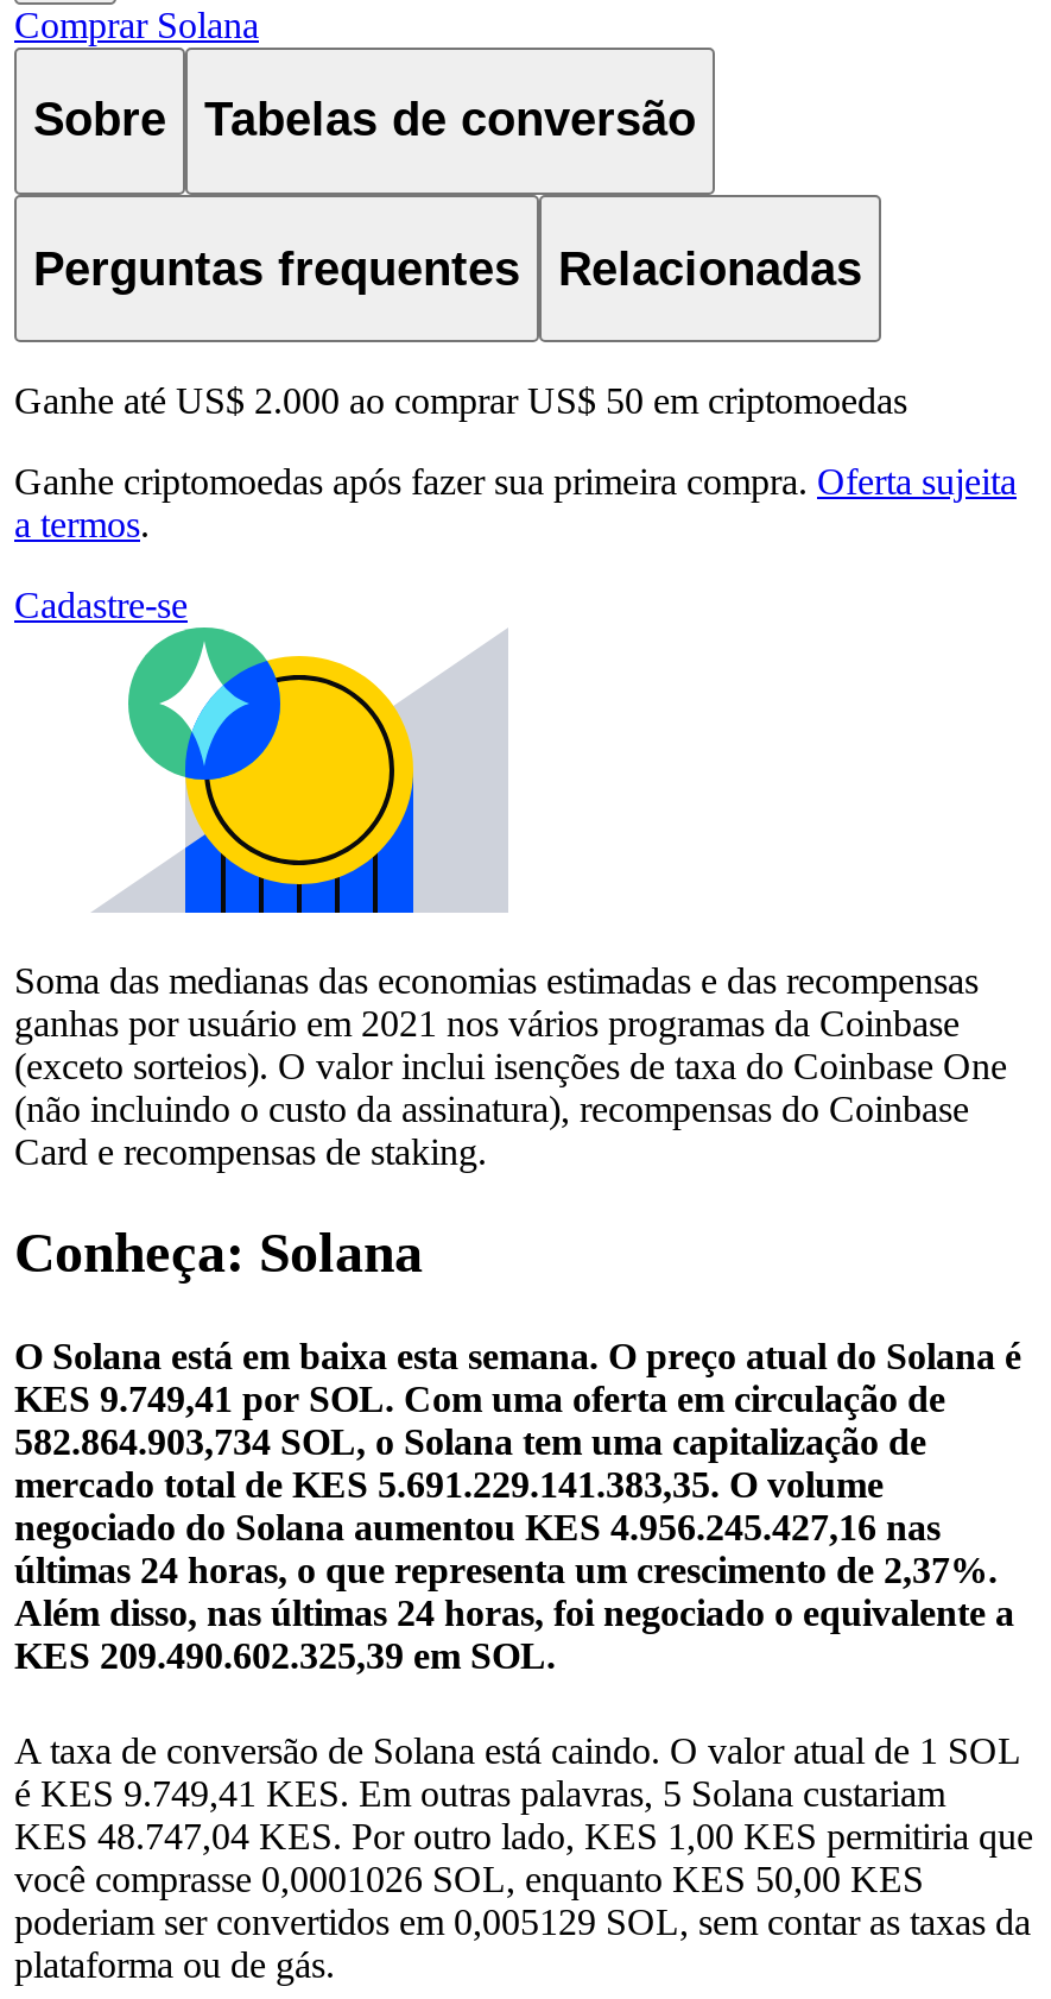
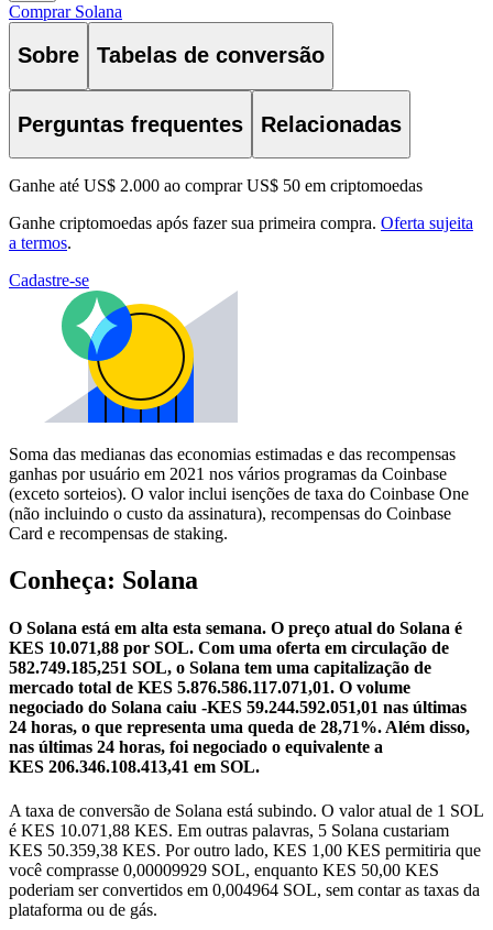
- O Solana está em baixa esta semana. O preço atual do Solana é
- KES 9.749,41 por SOL. Com uma oferta em circulação de
- 582.864.903,734 SOL, o Solana tem uma capitalização de
- mercado total de KES 5.691.229.141.383,35. O volume
- negociado do Solana aumentou KES 4.956.245.427,16 nas
- últimas 24 horas, o que representa um crescimento de 2,37%.
- Além disso, nas últimas 24 horas, foi negociado o equivalente a
- KES 209.490.602.325,39 em SOL.
+ O Solana está em alta esta semana. O preço atual do Solana é
+ KES 10.071,88 por SOL. Com uma oferta em circulação de
+ 582.749.185,251 SOL, o Solana tem uma capitalização de
+ mercado total de KES 5.876.586.117.071,01. O volume
+ negociado do Solana caiu -KES 59.244.592.051,01 nas últimas
+ 24 horas, o que representa uma queda de 28,71%. Além disso,
+ nas últimas 24 horas, foi negociado o equivalente a
+ KES 206.346.108.413,41 em SOL.

- A taxa de conversão de Solana está caindo. O valor atual de 1 SOL
- é KES 9.749,41 KES. Em outras palavras, 5 Solana custariam
- KES 48.747,04 KES. Por outro lado, KES 1,00 KES permitiria que
- você comprasse 0,0001026 SOL, enquanto KES 50,00 KES
- poderiam ser convertidos em 0,005129 SOL, sem contar as taxas da
+ A taxa de conversão de Solana está subindo. O valor atual de 1 SOL
+ é KES 10.071,88 KES. Em outras palavras, 5 Solana custariam
+ KES 50.359,38 KES. Por outro lado, KES 1,00 KES permitiria que
+ você comprasse 0,00009929 SOL, enquanto KES 50,00 KES
+ poderiam ser convertidos em 0,004964 SOL, sem contar as taxas da
